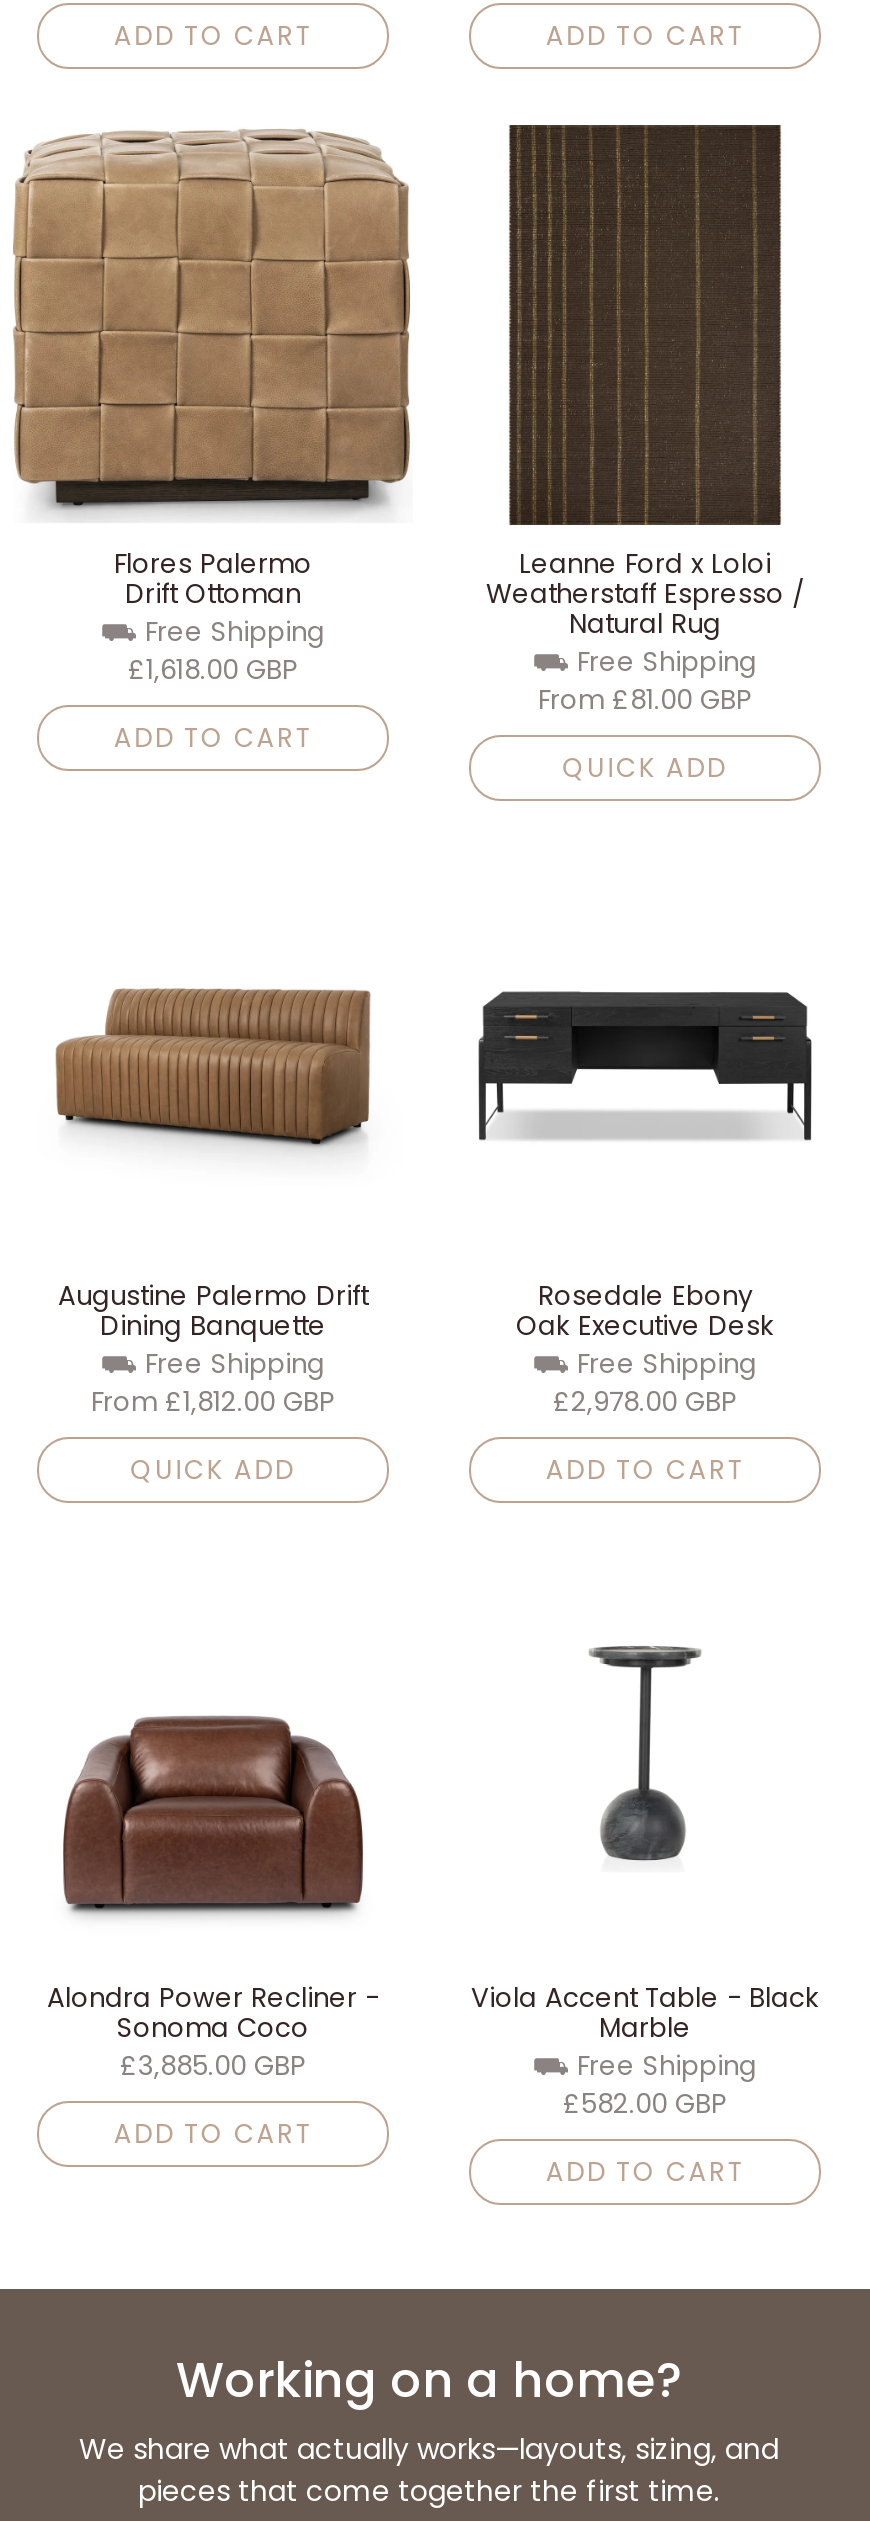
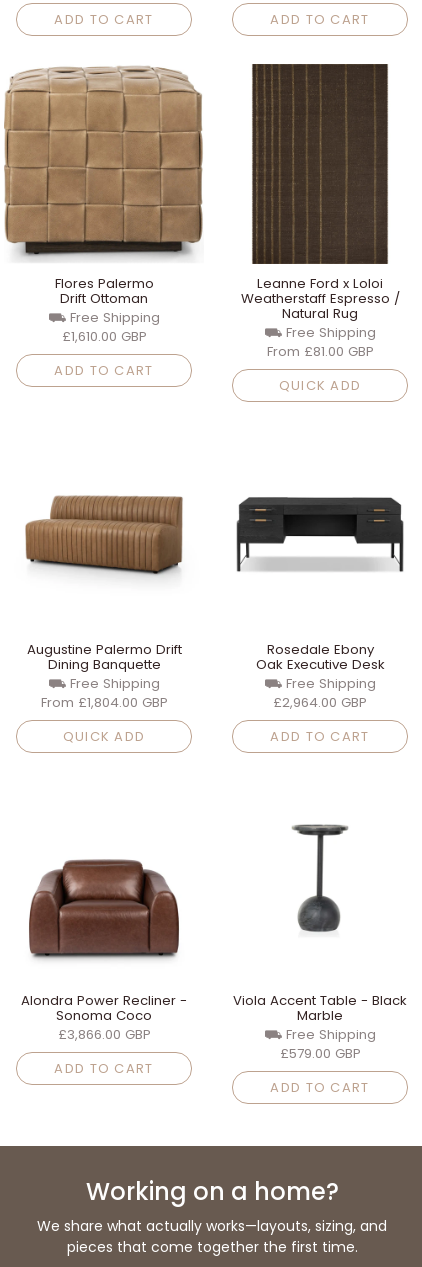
- £1,618.00 GBP
+ £1,610.00 GBP

- From £1,812.00 GBP
+ From £1,804.00 GBP

- £2,978.00 GBP
+ £2,964.00 GBP

- £3,885.00 GBP
+ £3,866.00 GBP

- £582.00 GBP
+ £579.00 GBP
